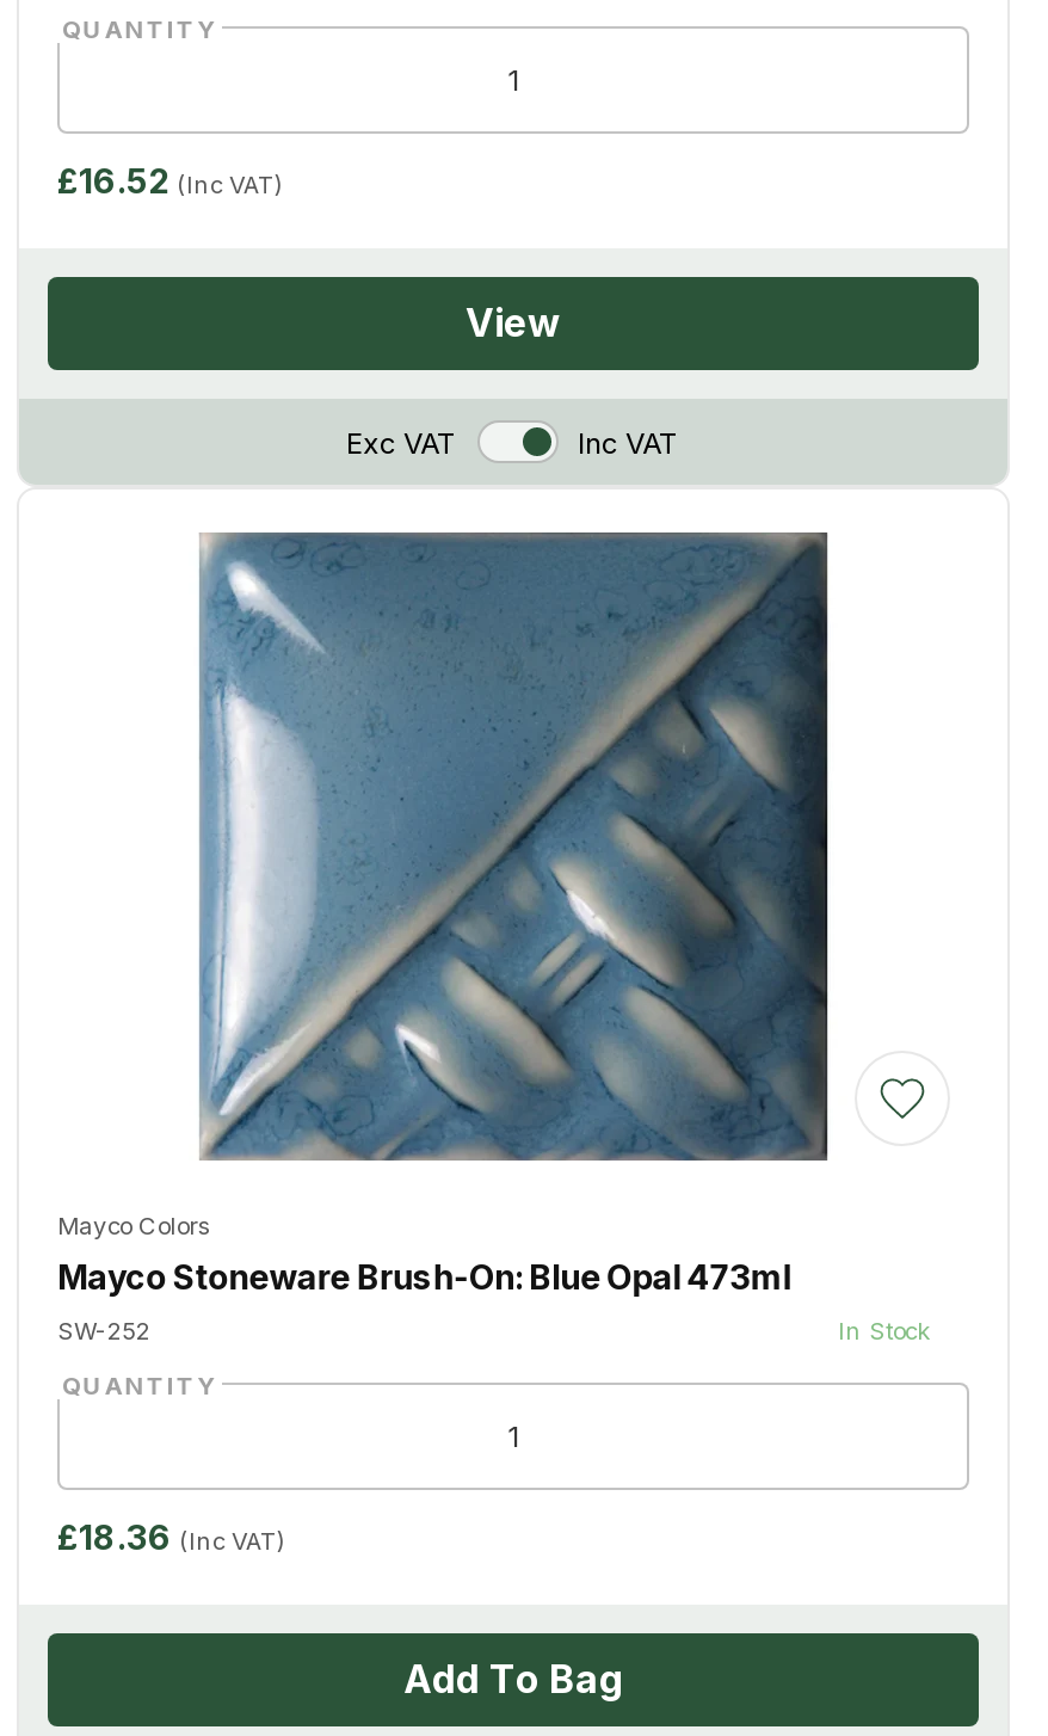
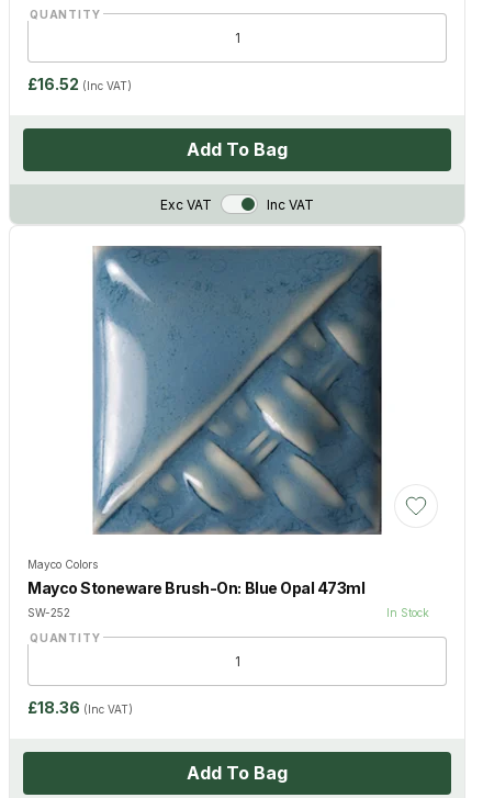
- View
+ Add To Bag
